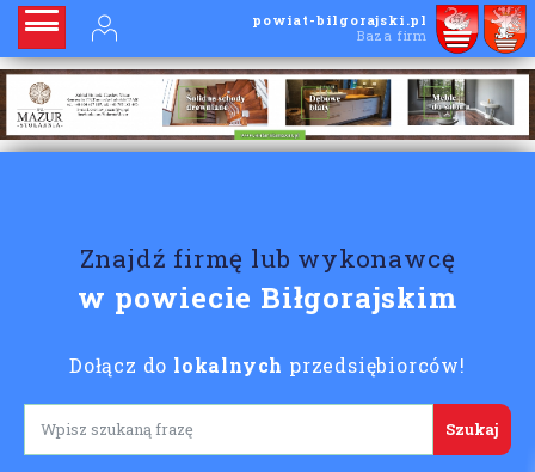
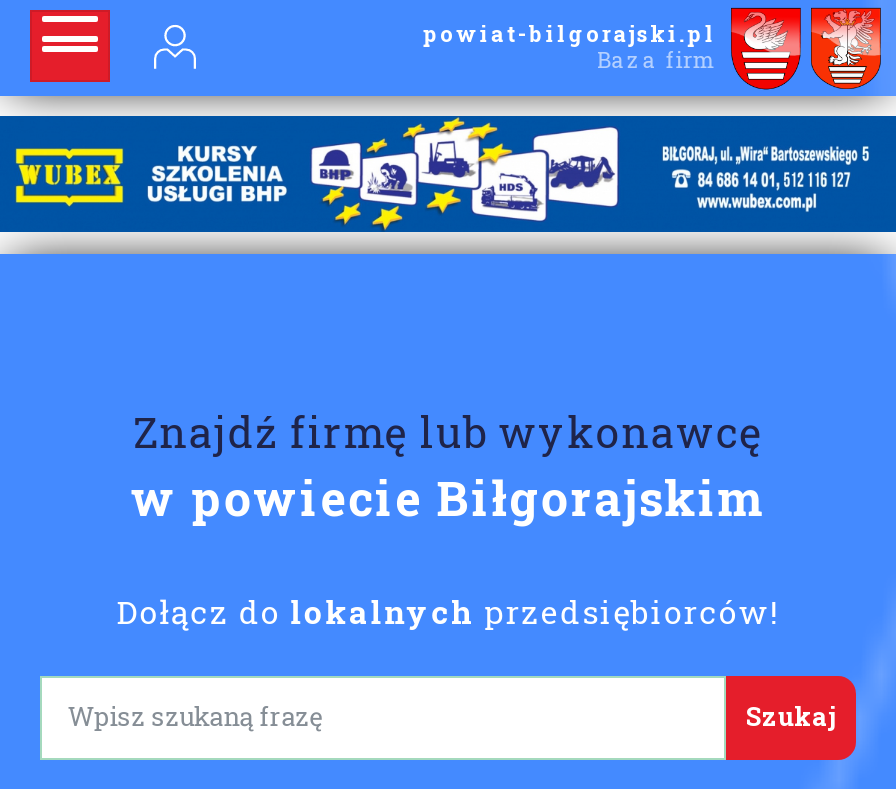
- [image]
+ [image]
